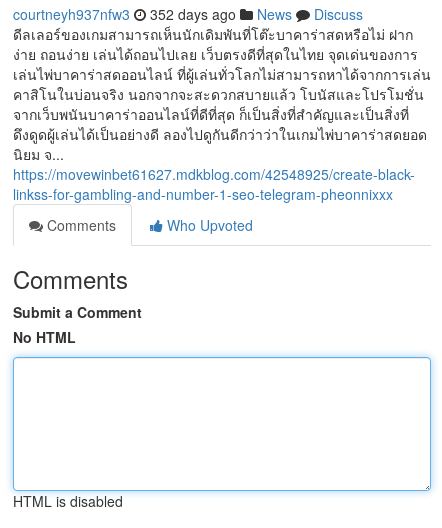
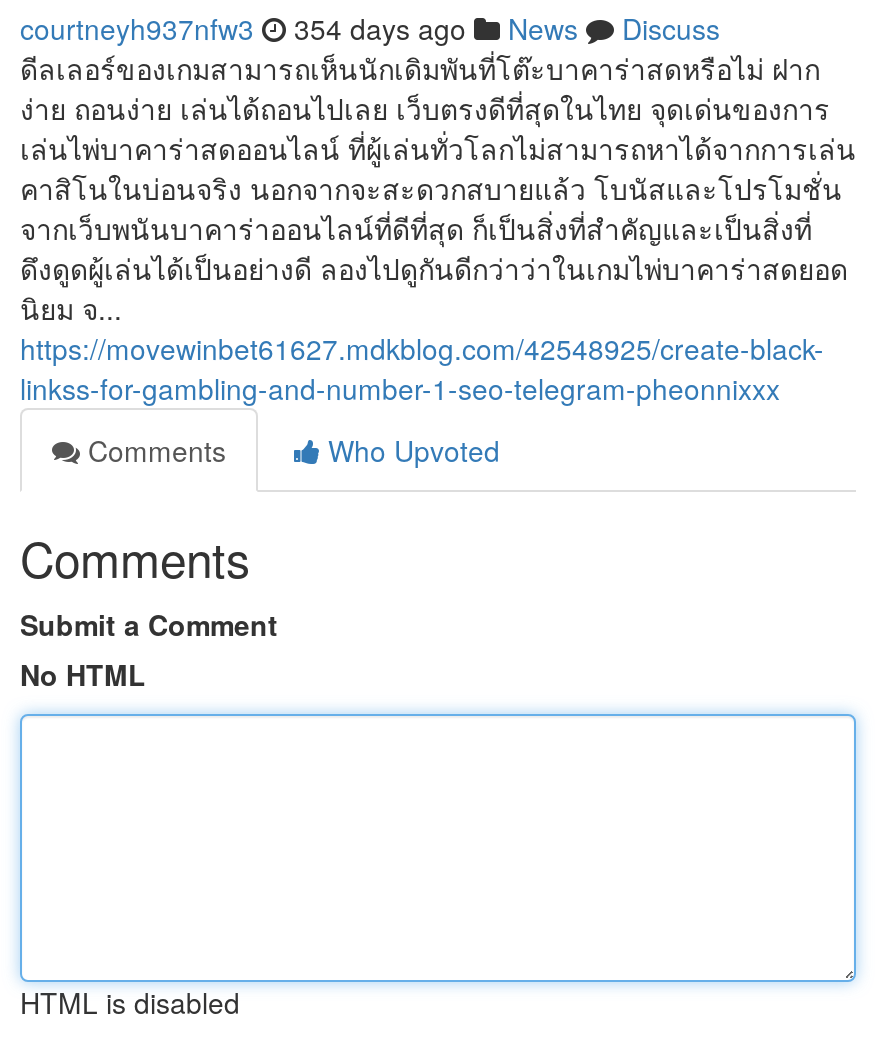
- courtneyh937nfw3 352 days ago News Discuss
+ courtneyh937nfw3 354 days ago News Discuss
